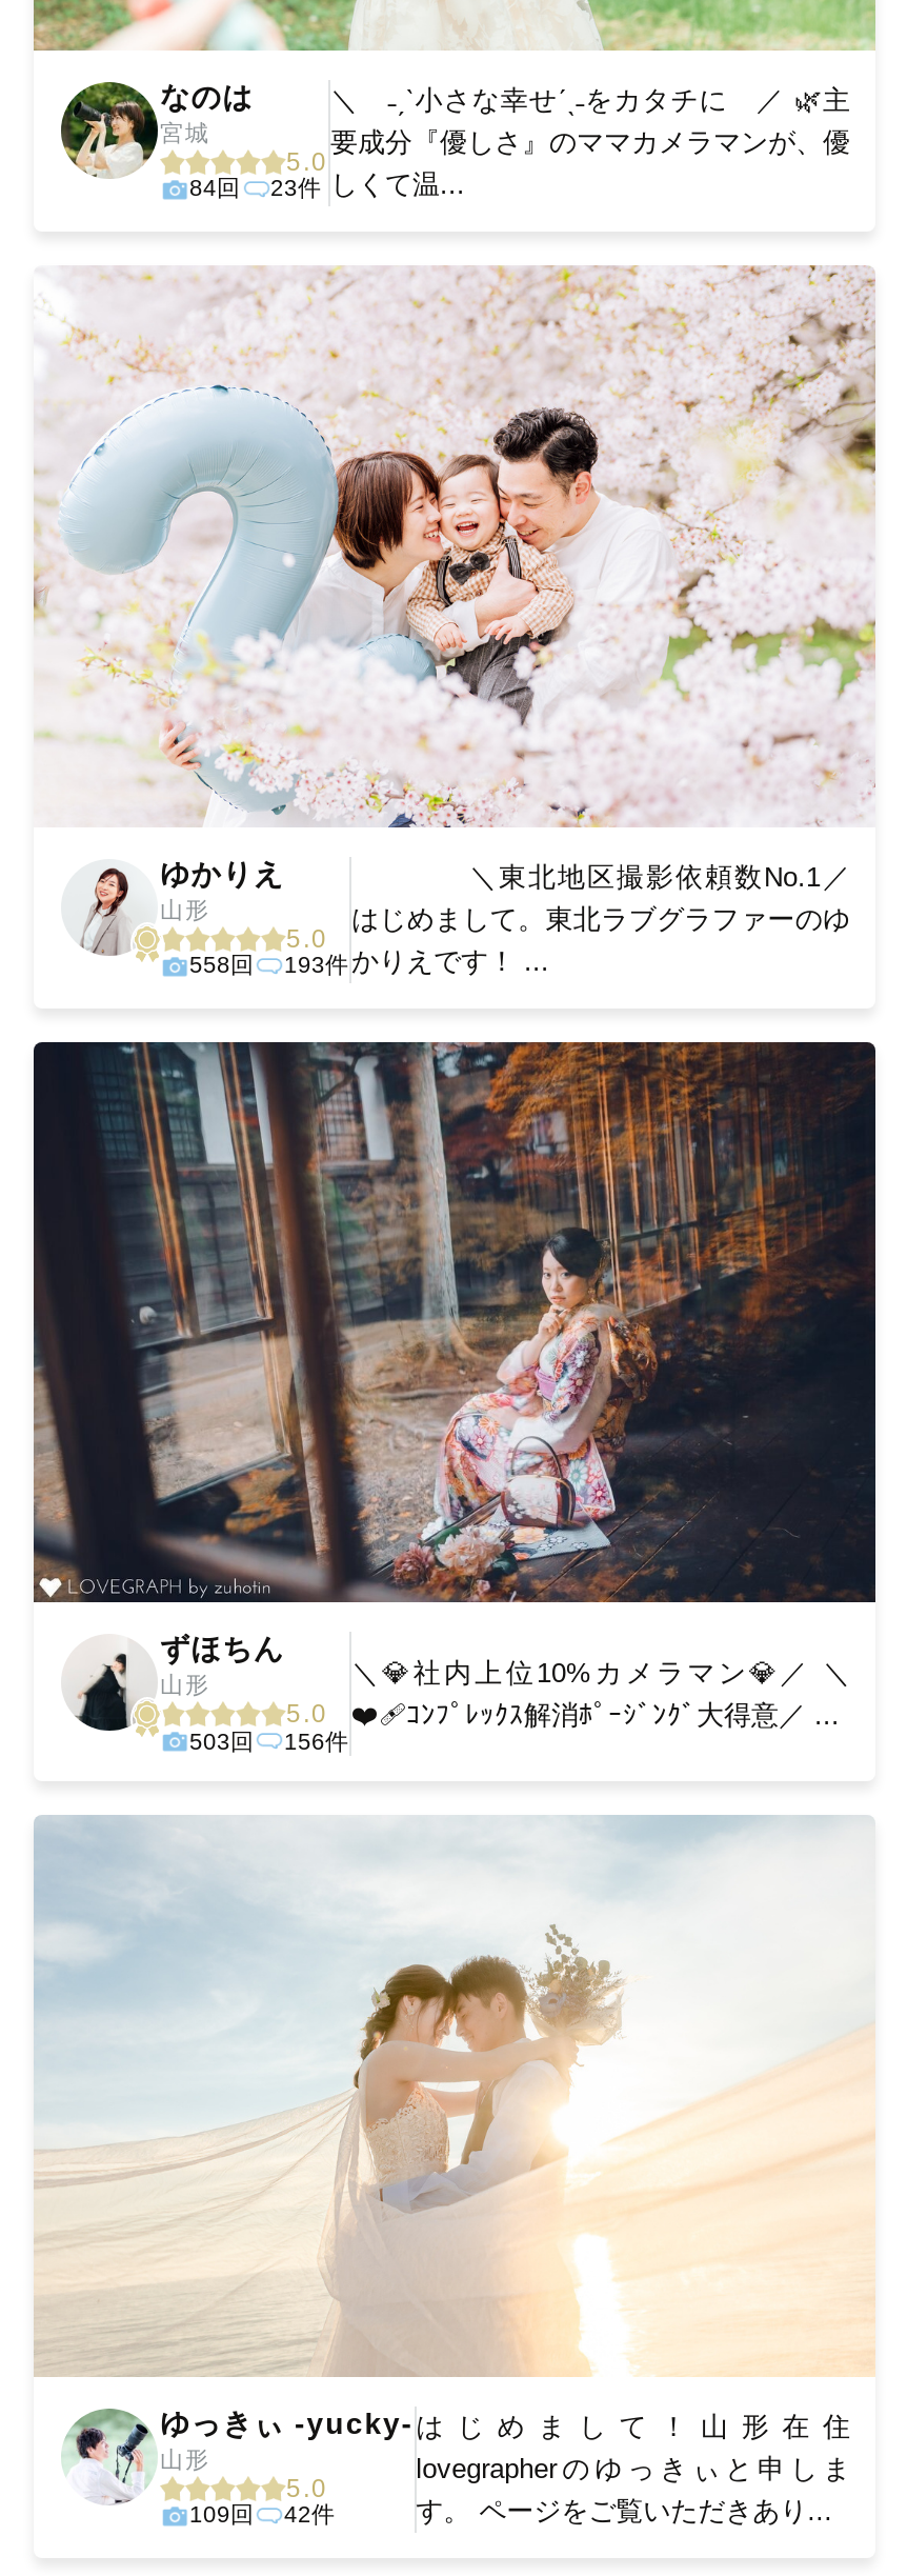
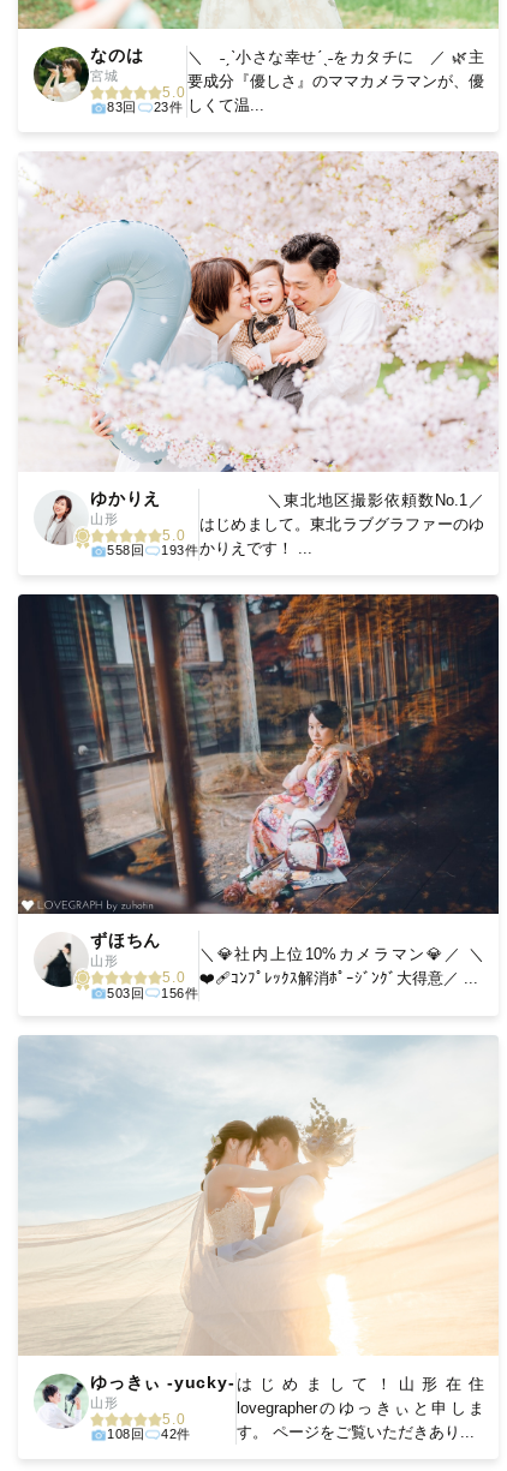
- 84回 23件 しくて温...
+ 83回 23件 しくて温...

- 109回 42件
+ 108回 42件
